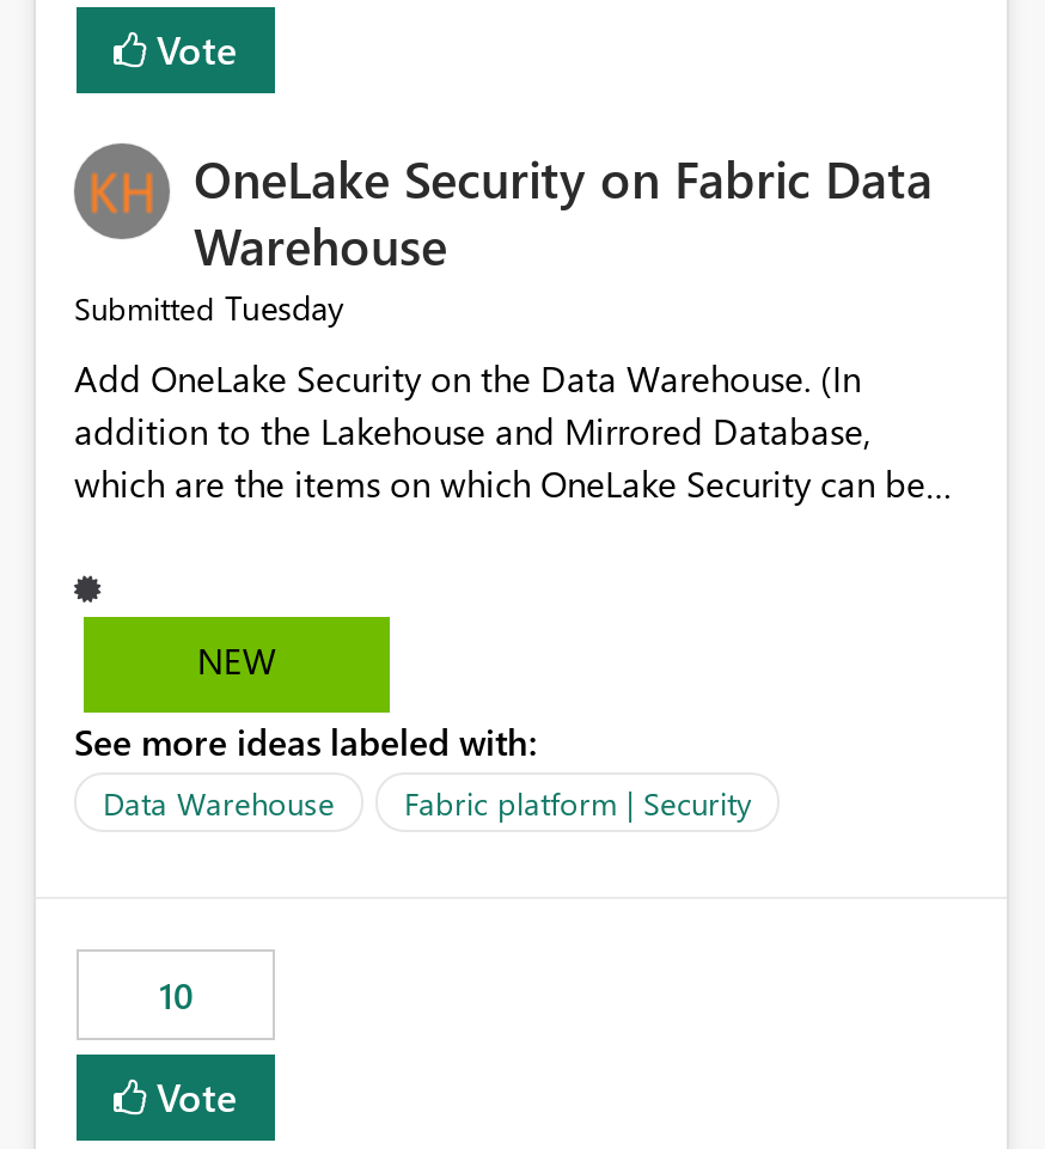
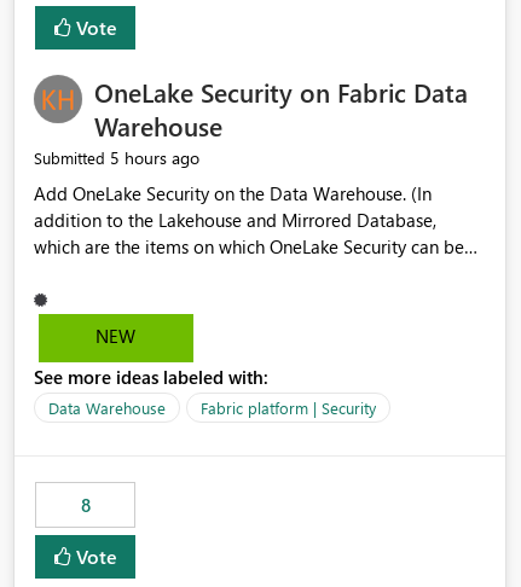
- Submitted Tuesday
+ Submitted 5 hours ago

- 10
+ 8
